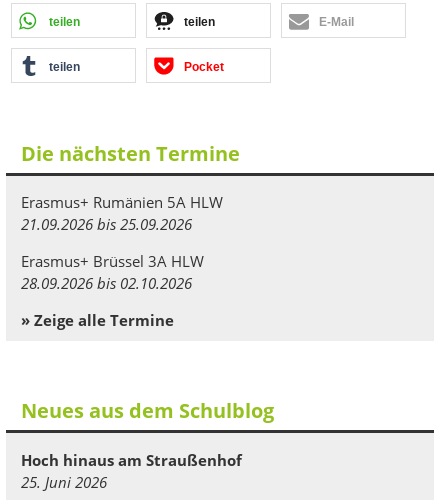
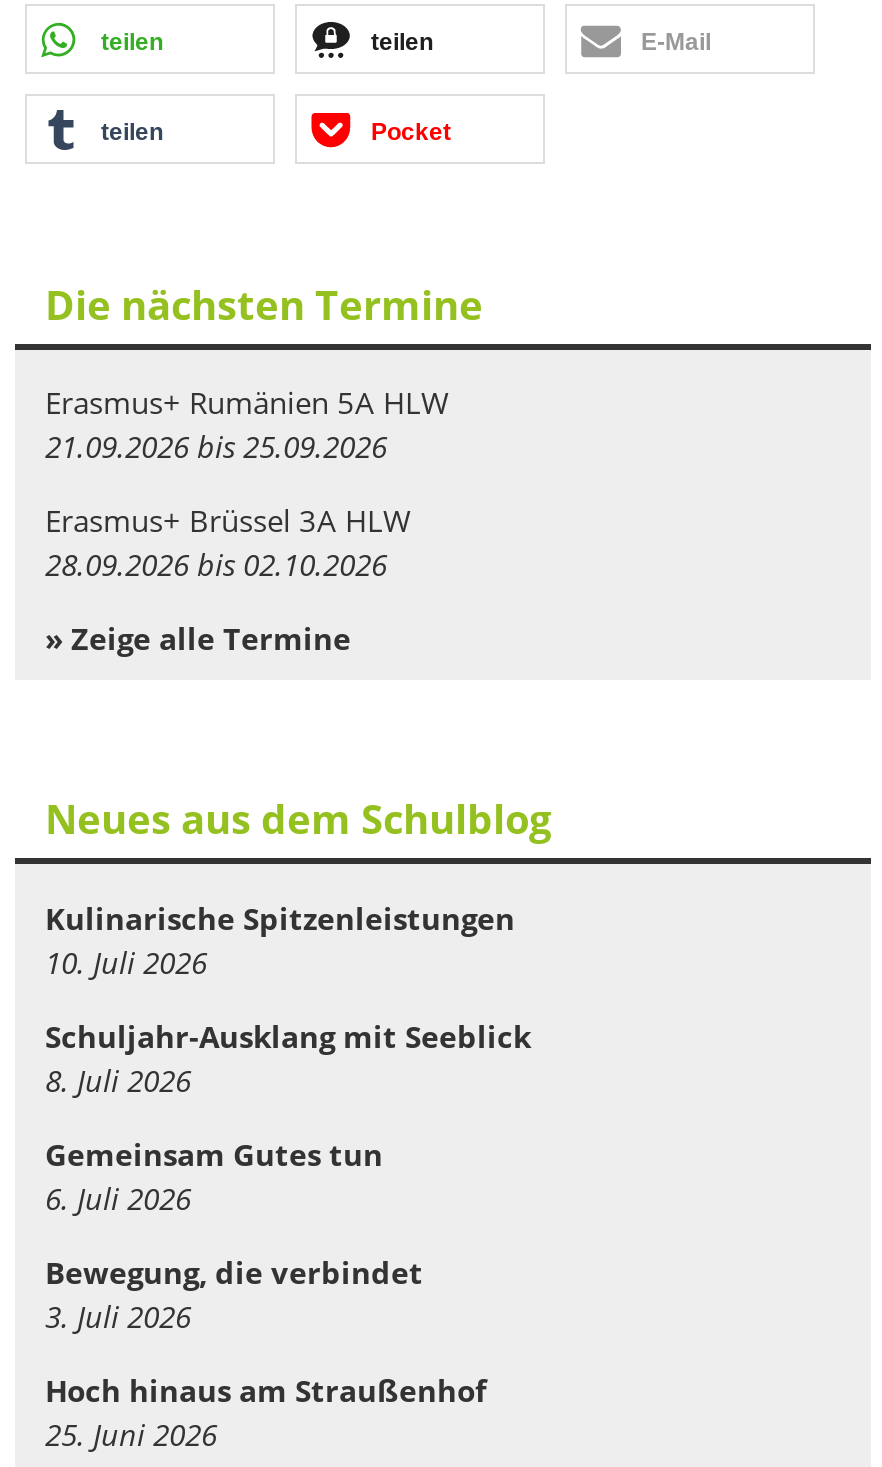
+ Kulinarische Spitzenleistungen
+ 10. Juli 2026
+ Schuljahr-Ausklang mit Seeblick
+ 8. Juli 2026
+ Gemeinsam Gutes tun
+ 6. Juli 2026
+ Bewegung, die verbindet
+ 3. Juli 2026
